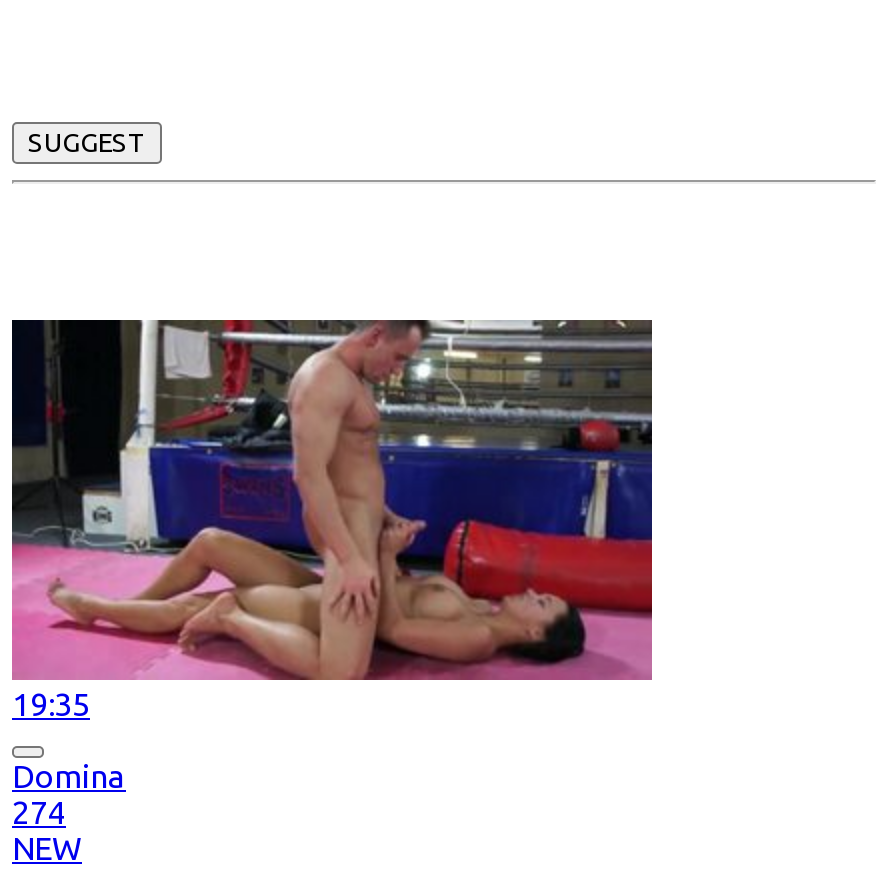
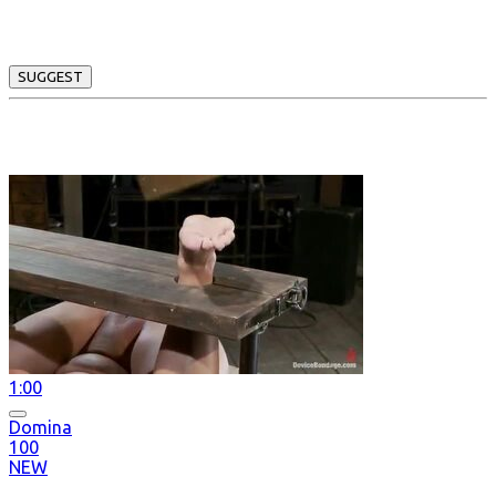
- [image]
- 19:35
+ [image]
+ 1:00

- 274
+ 100
